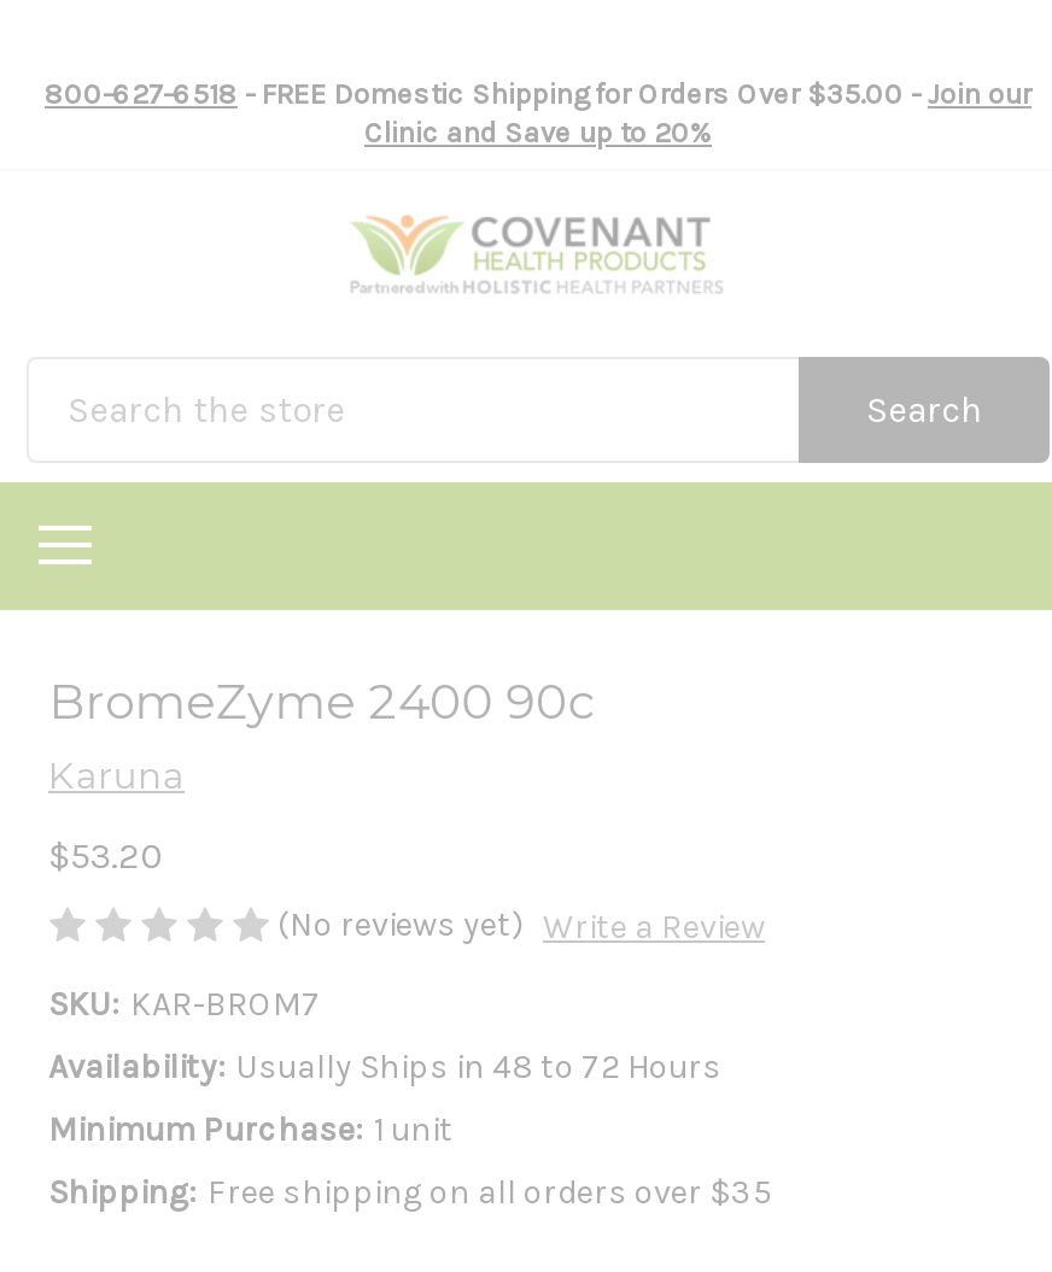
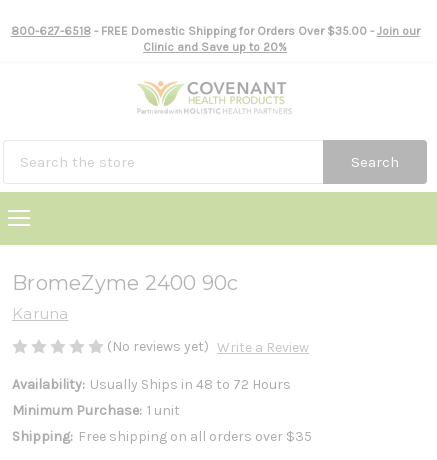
- $53.20

- SKU: KAR-BROM7
